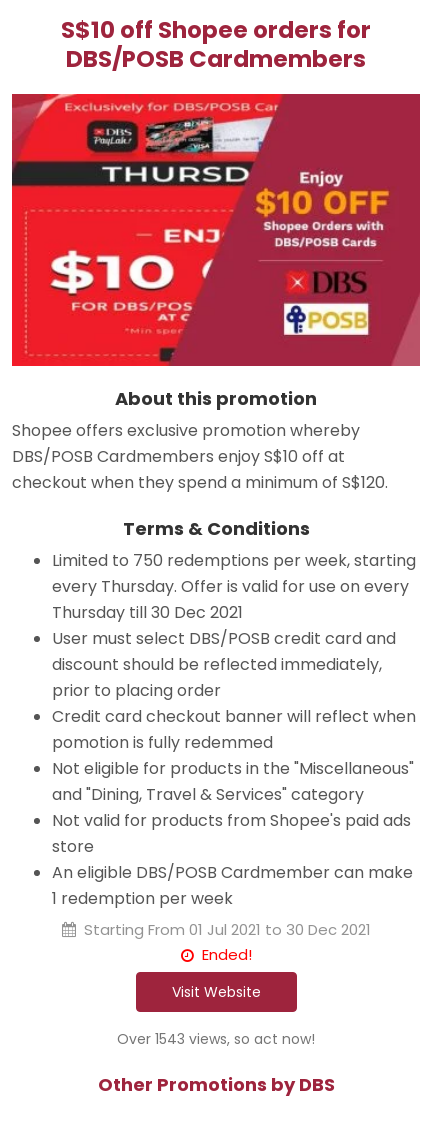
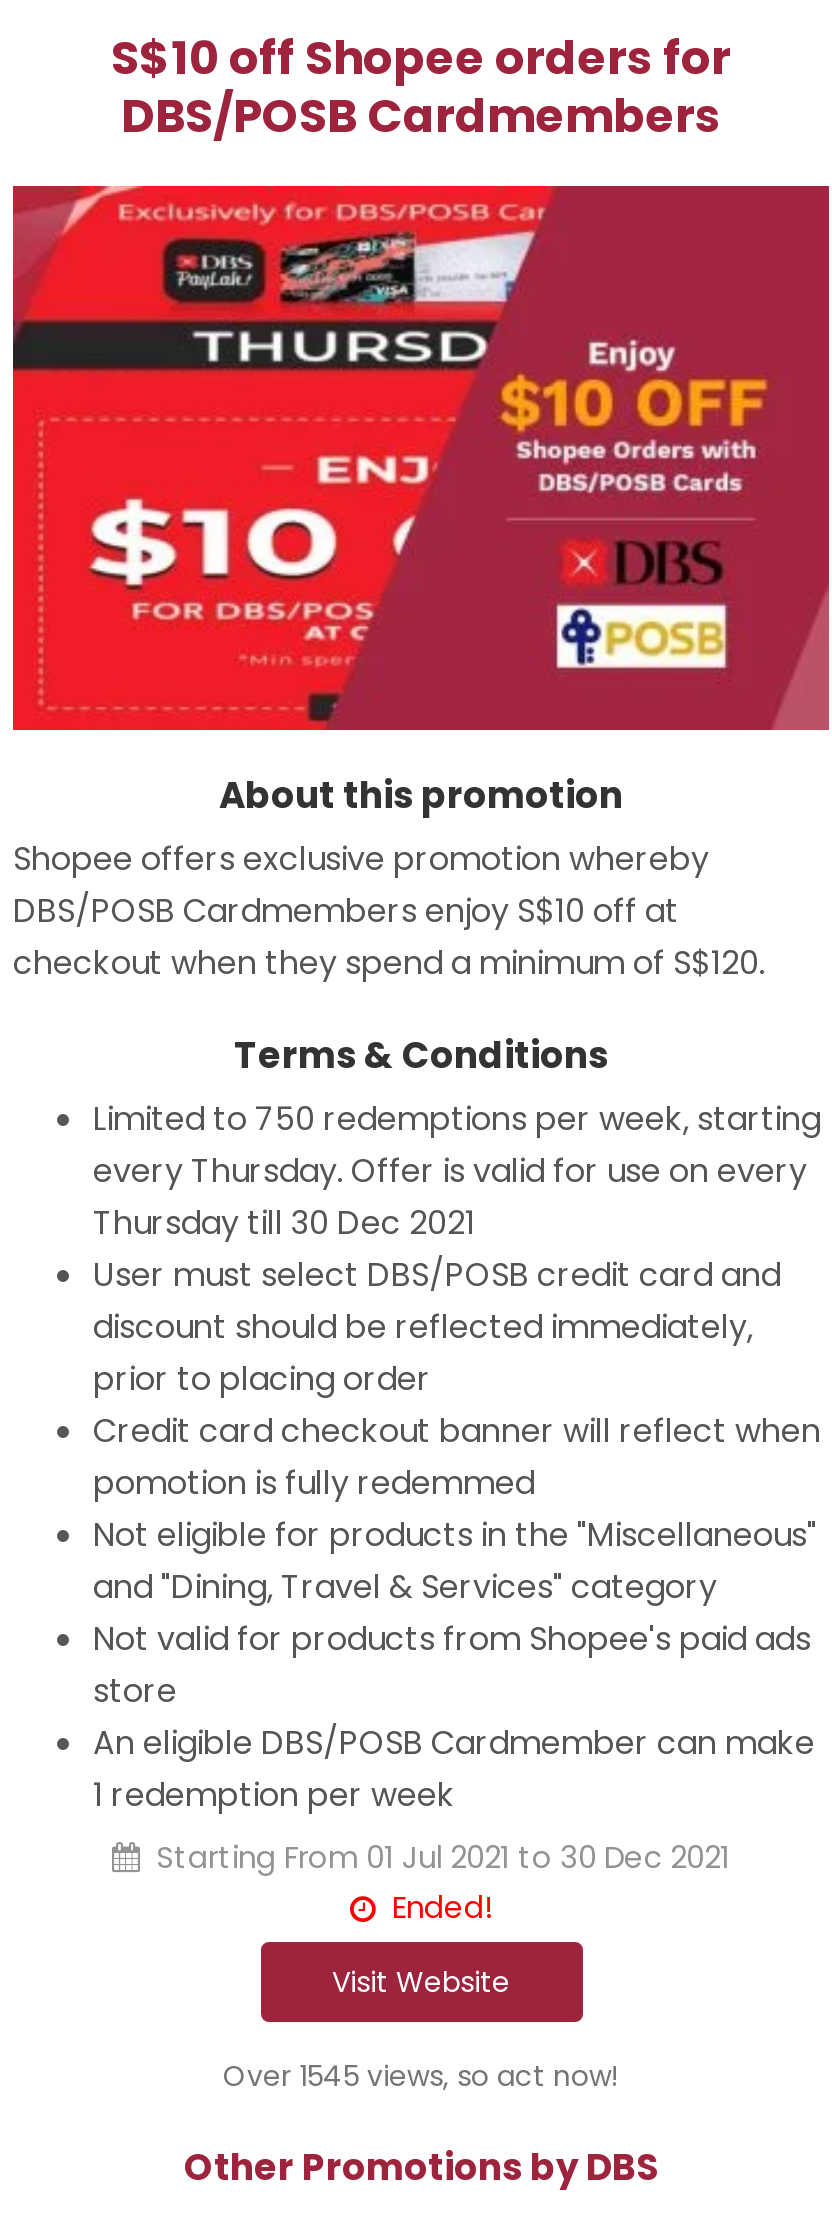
- Over 1543 views, so act now!
+ Over 1545 views, so act now!
